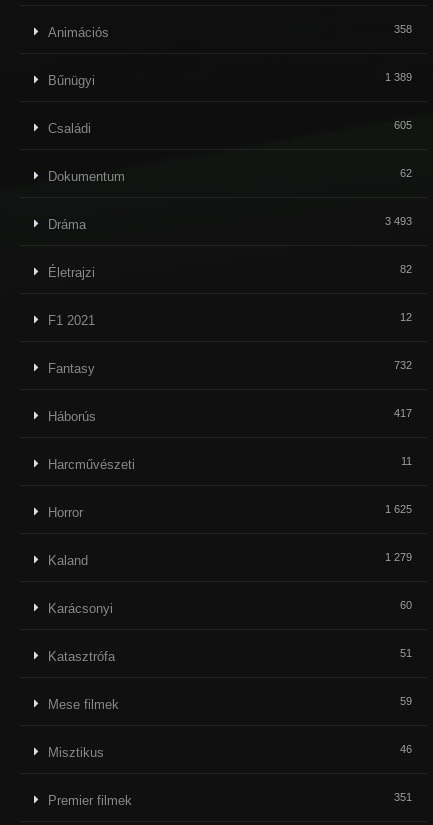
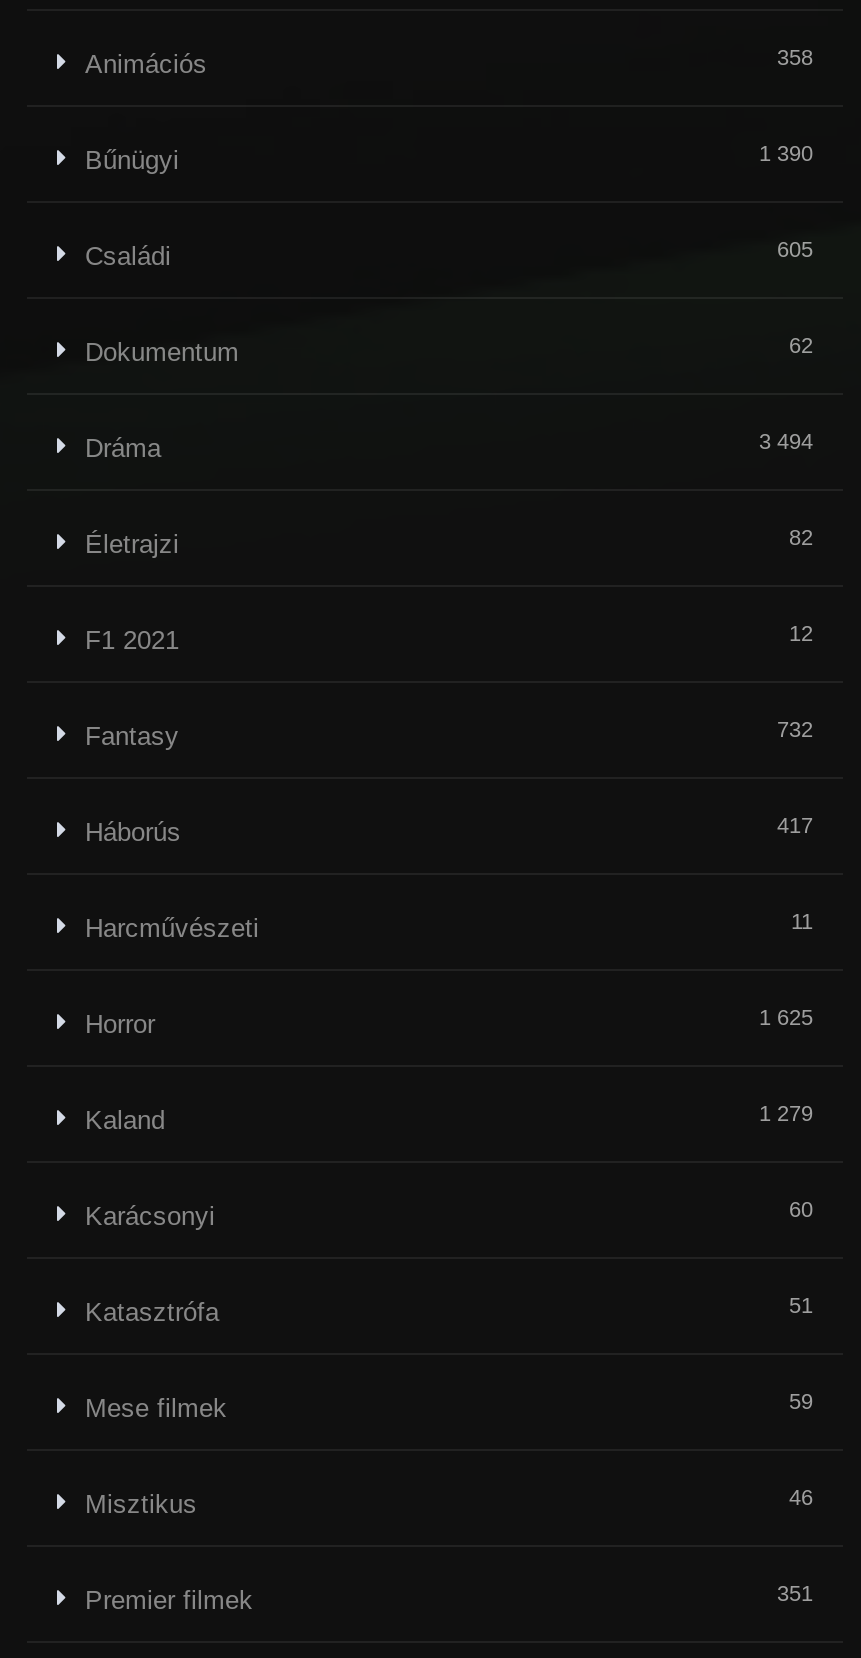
- 1 389
+ 1 390

- 3 493
+ 3 494
